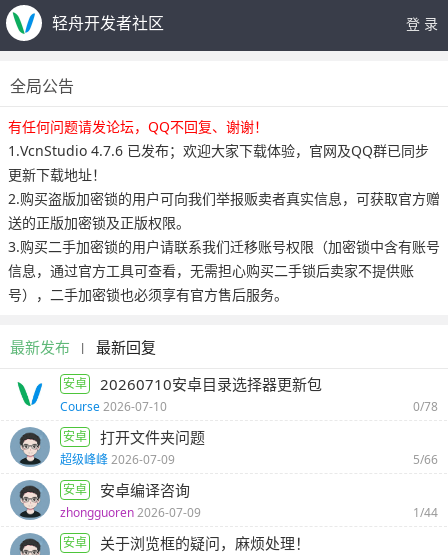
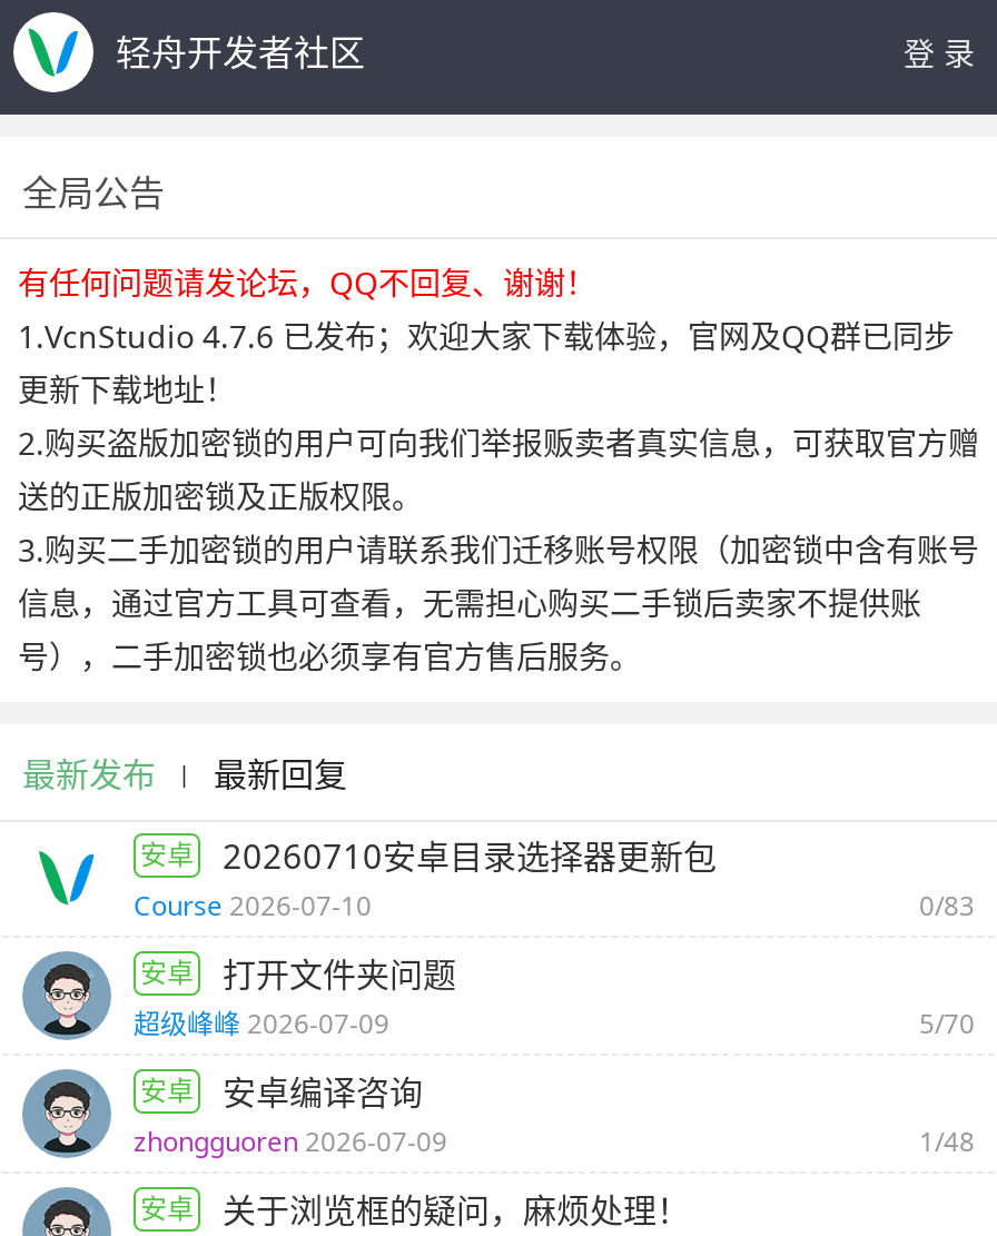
- 0/78
+ 0/83

- 5/66
+ 5/70

- 1/44
+ 1/48
